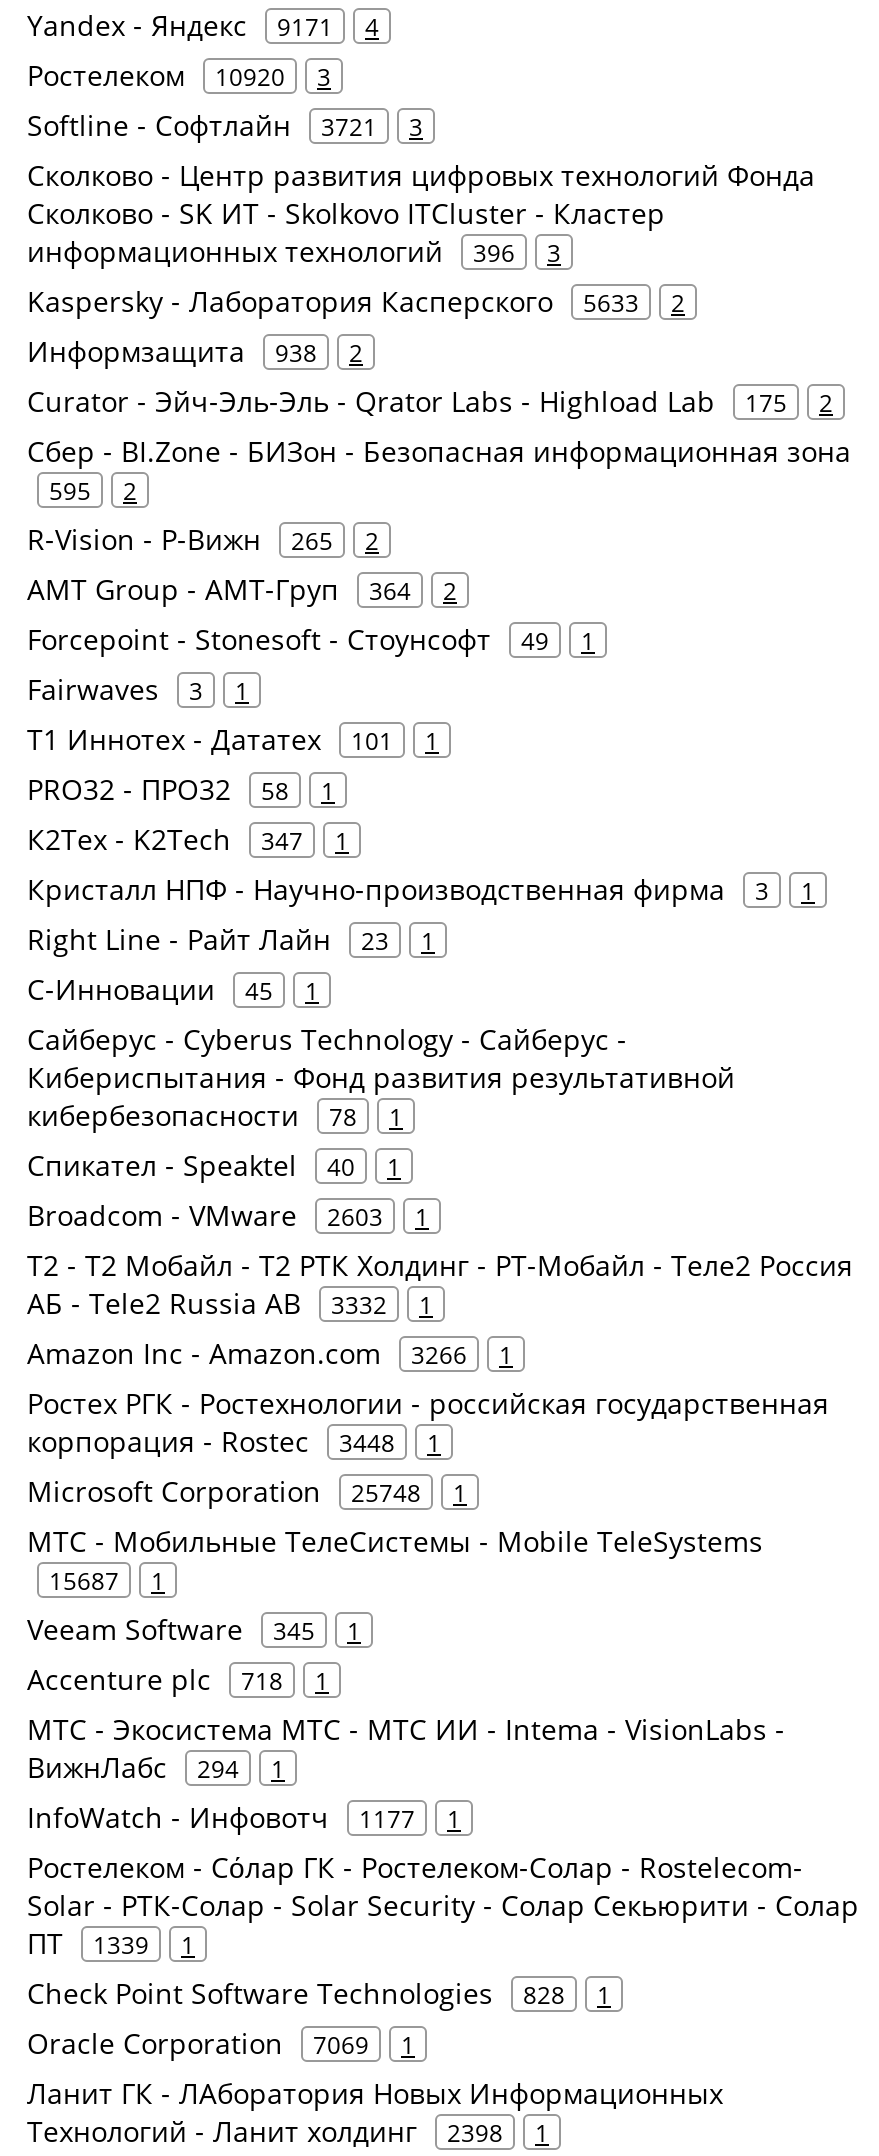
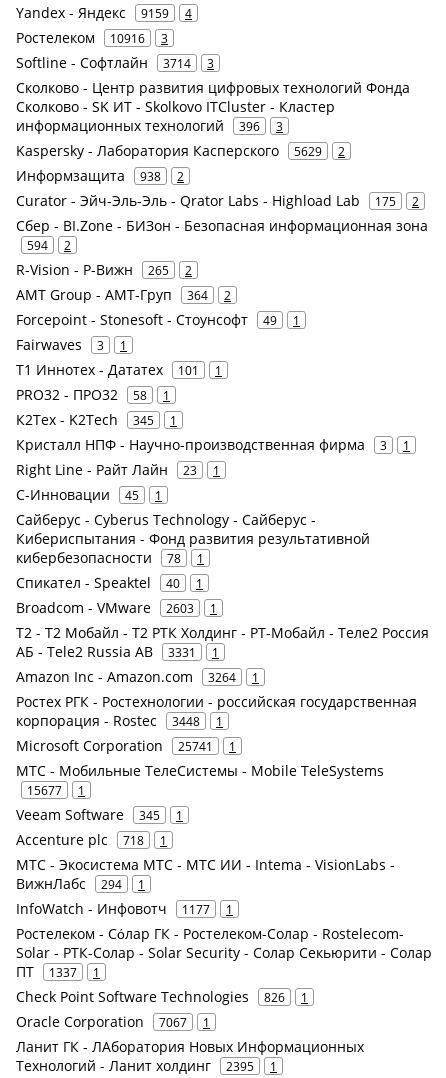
- Yandex - Яндекс 9171 4
+ Yandex - Яндекс 9159 4

- Ростелеком 10920 3
+ Ростелеком 10916 3

- Softline - Софтлайн 3721 3
+ Softline - Софтлайн 3714 3

- Kaspersky - Лаборатория Касперского 5633 2
+ Kaspersky - Лаборатория Касперского 5629 2

- 595 2
+ 594 2

- 347
+ 345

- 3332
+ 3331

- Amazon Inc - Amazon.com 3266 1
+ Amazon Inc - Amazon.com 3264 1

- Microsoft Corporation 25748 1
+ Microsoft Corporation 25741 1

- 15687 1
+ 15677 1

- ПТ 1339 1
+ ПТ 1337 1

- Check Point Software Technologies 828 1
+ Check Point Software Technologies 826 1

- Oracle Corporation 7069 1
+ Oracle Corporation 7067 1

- Технологий - Ланит холдинг 2398 1
+ Технологий - Ланит холдинг 2395 1
